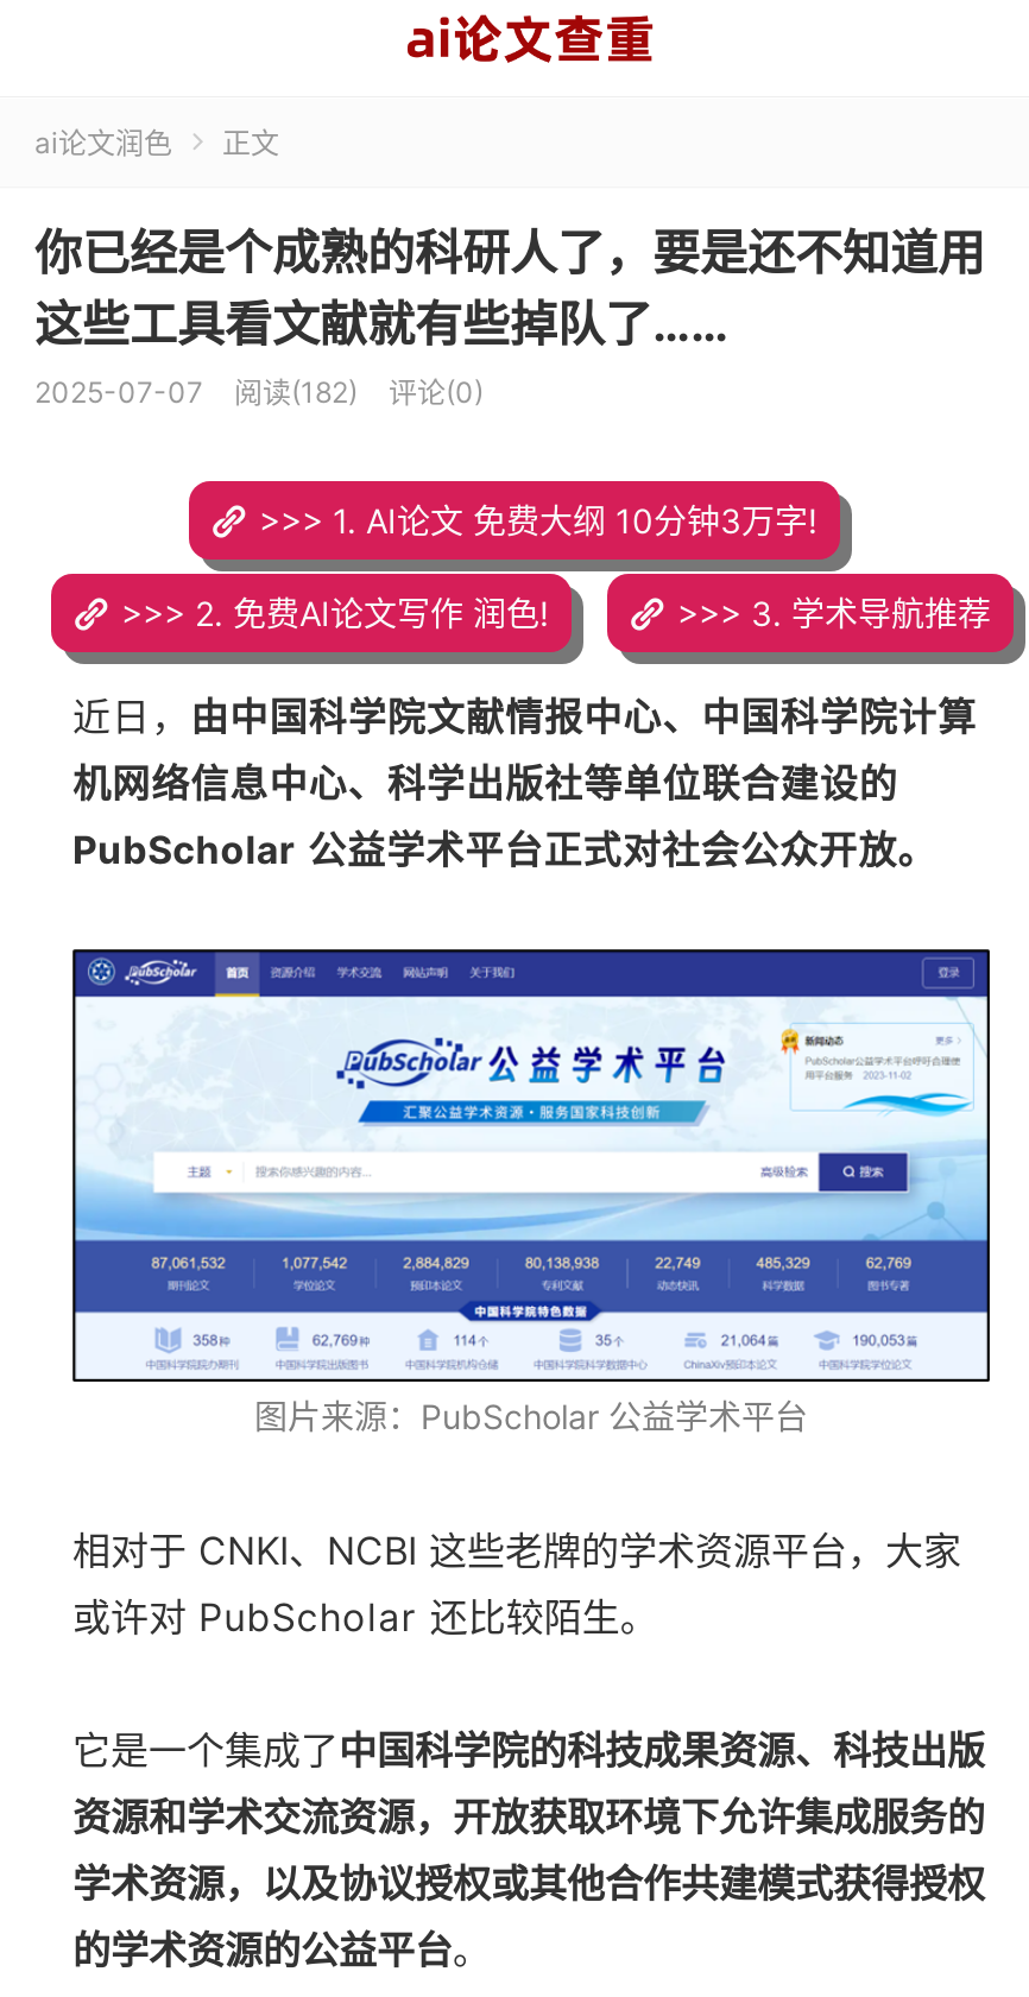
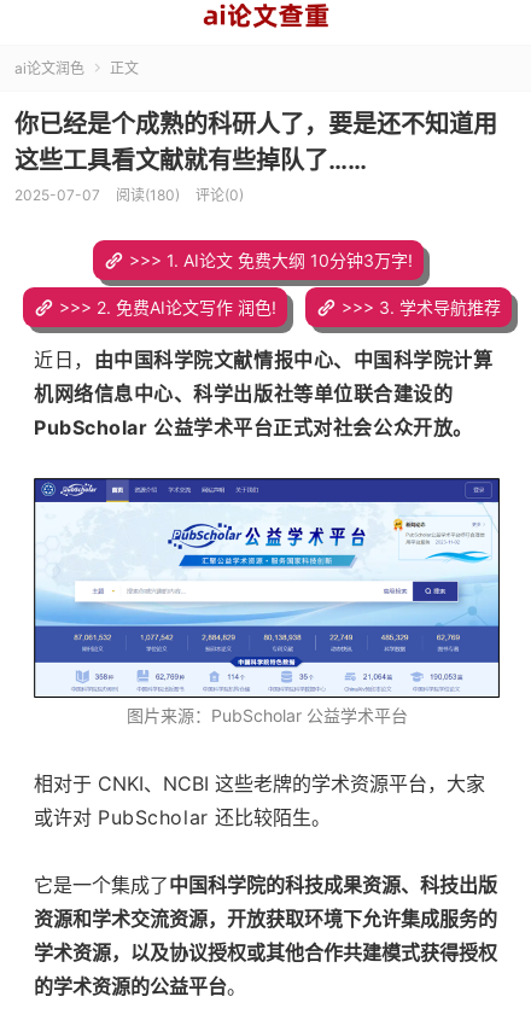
- 2025-07-07 阅读(182) 评论(0)
+ 2025-07-07 阅读(180) 评论(0)
